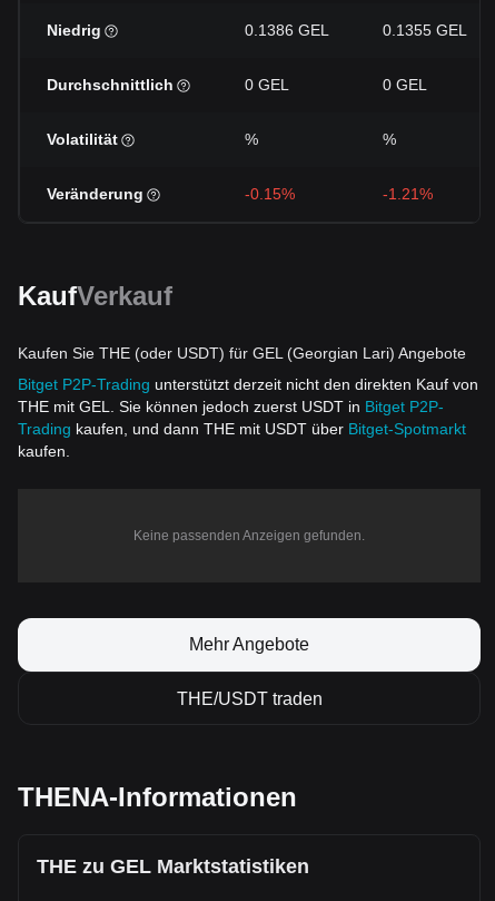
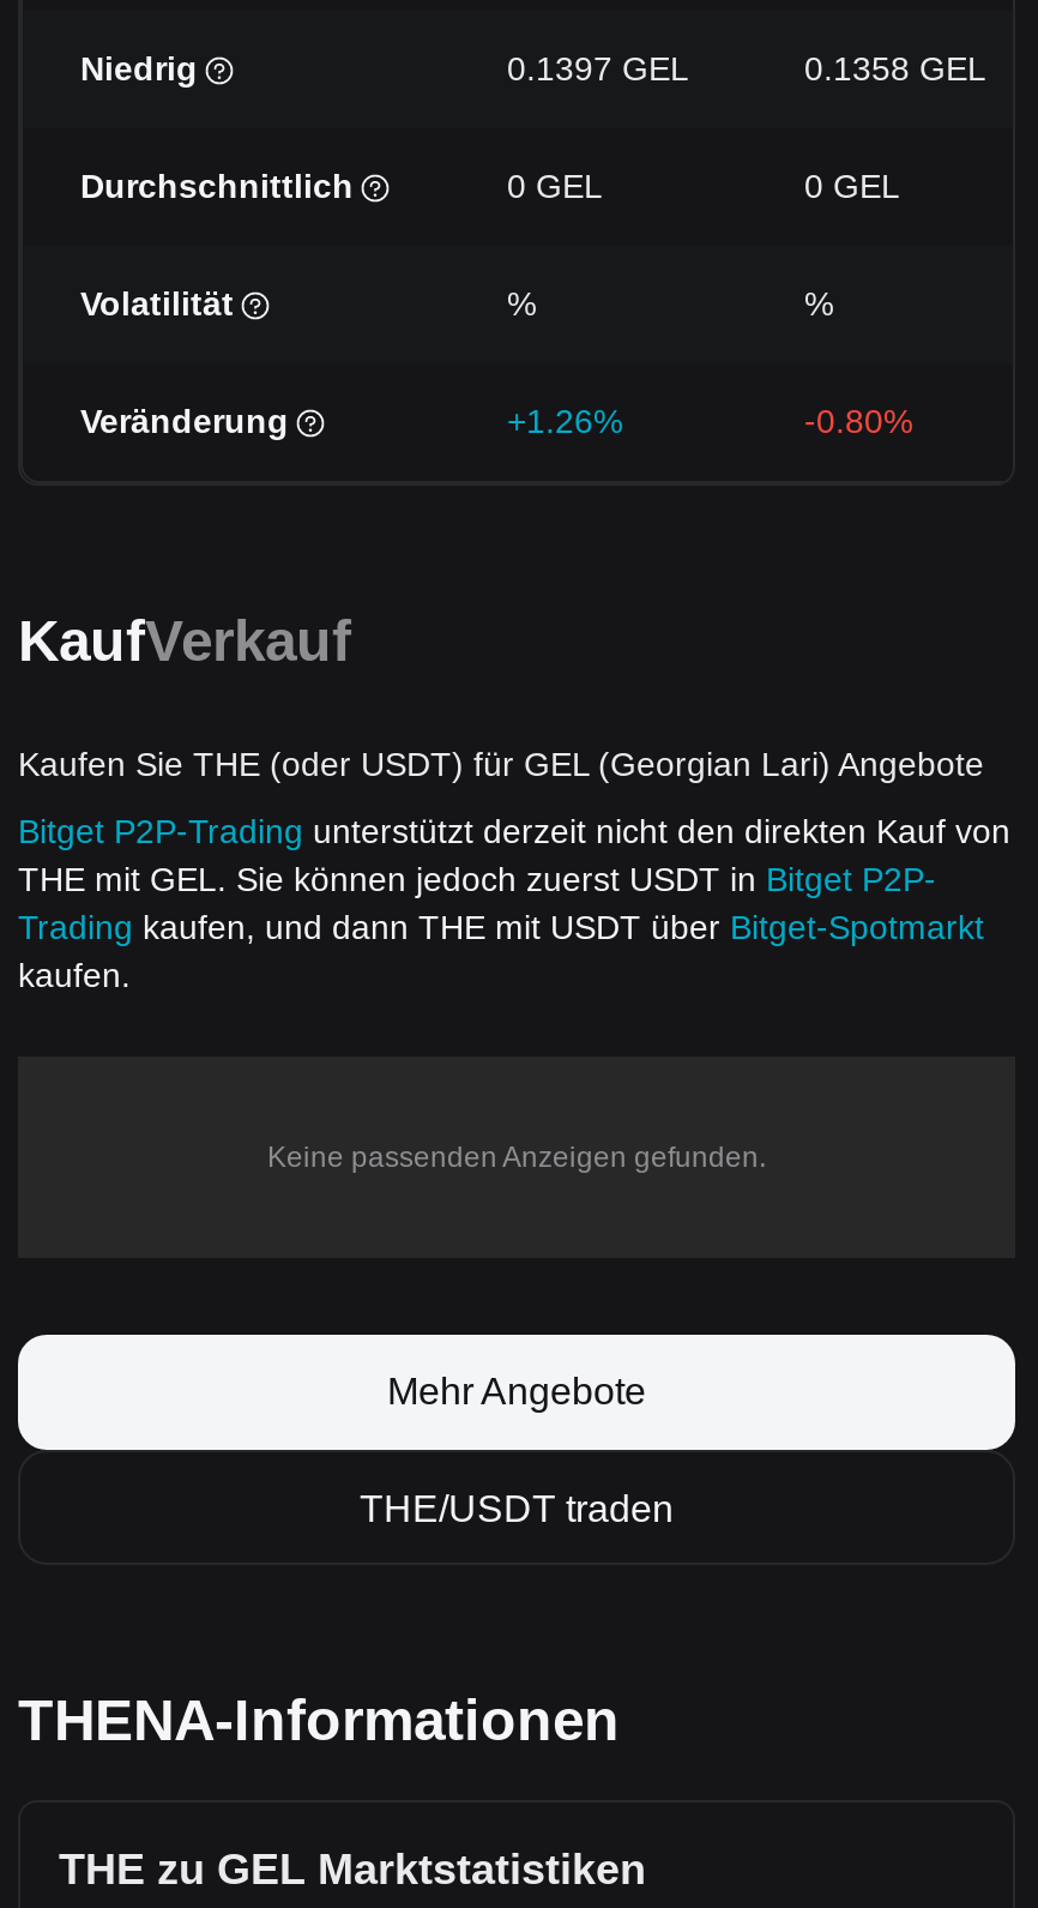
- 0.1386 GEL
+ 0.1397 GEL

- 0.1355 GEL
+ 0.1358 GEL

- -0.15%
+ +1.26%

- -1.21%
+ -0.80%
